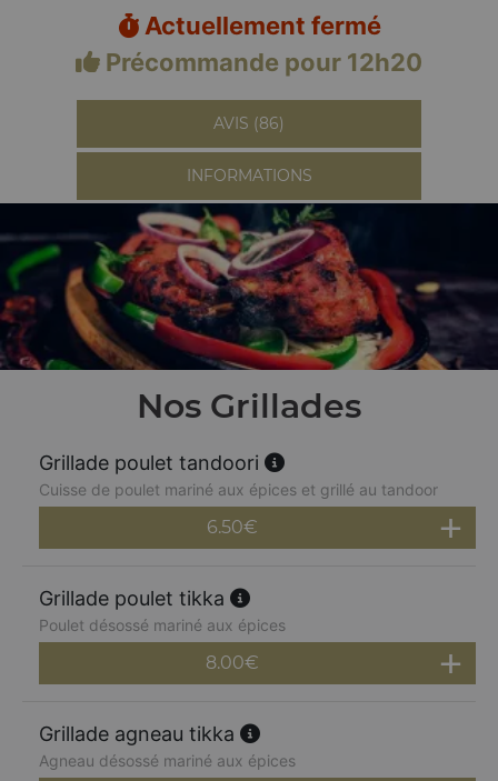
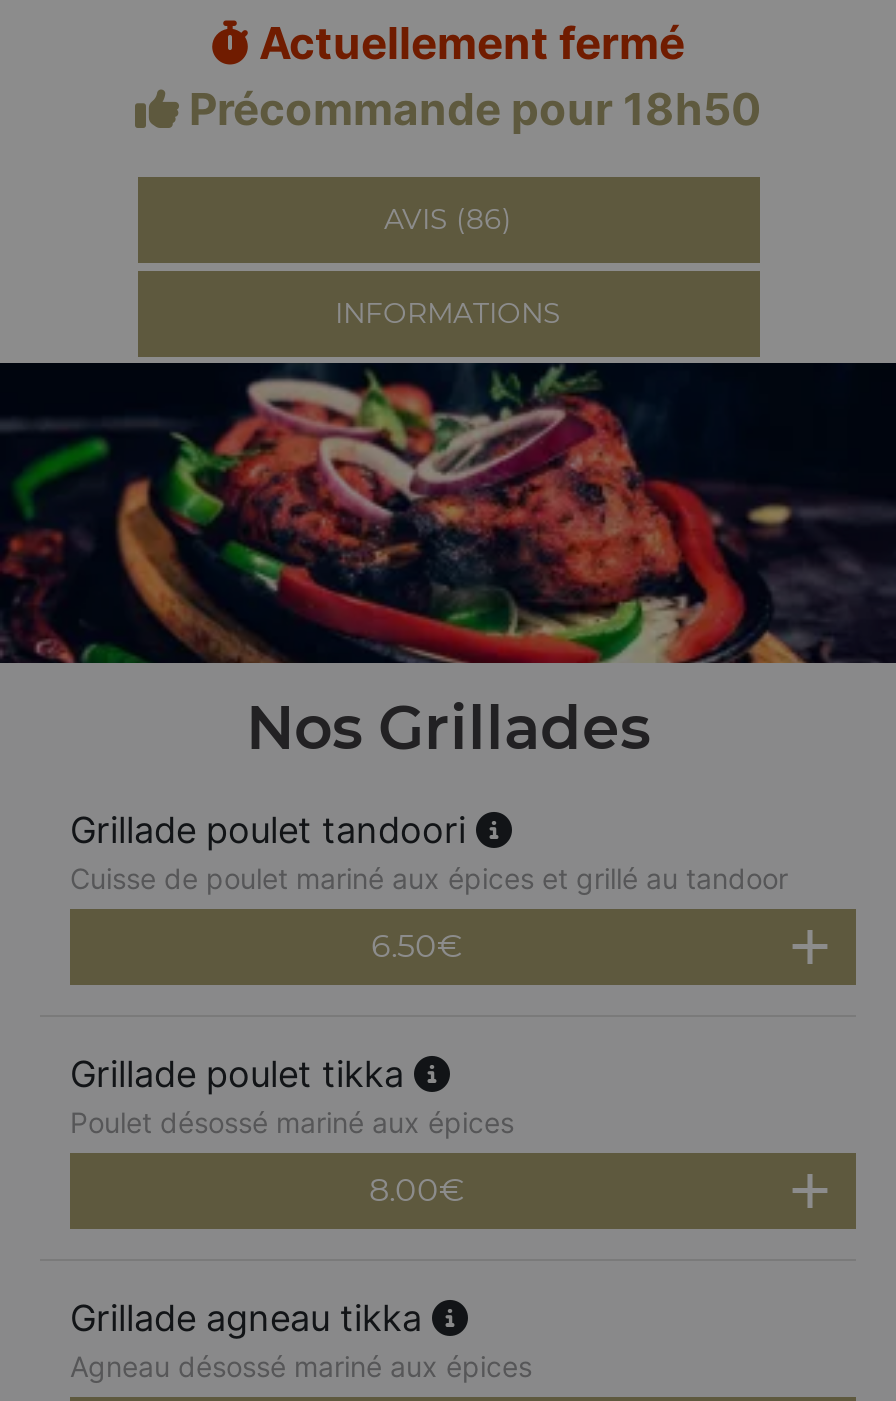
- Précommande pour 12h20
+ Précommande pour 18h50
